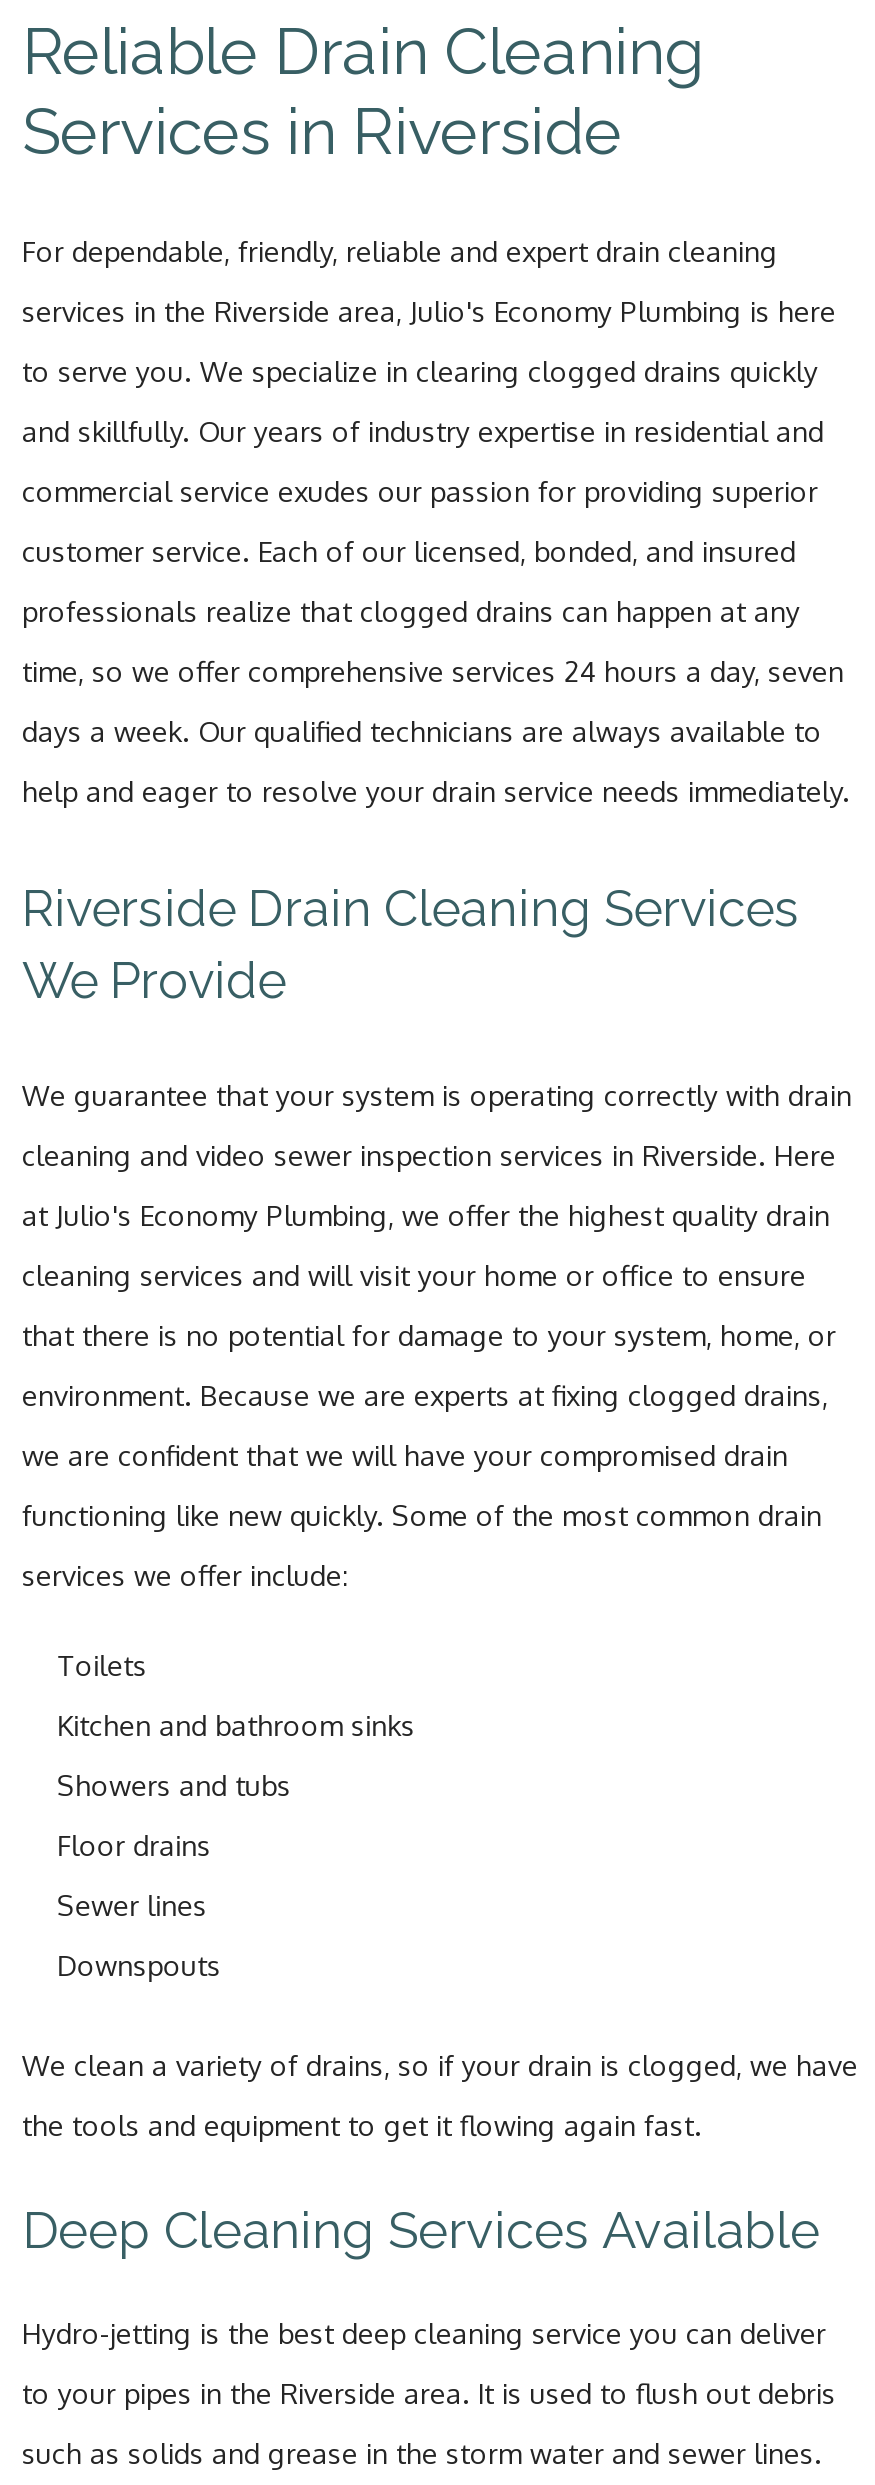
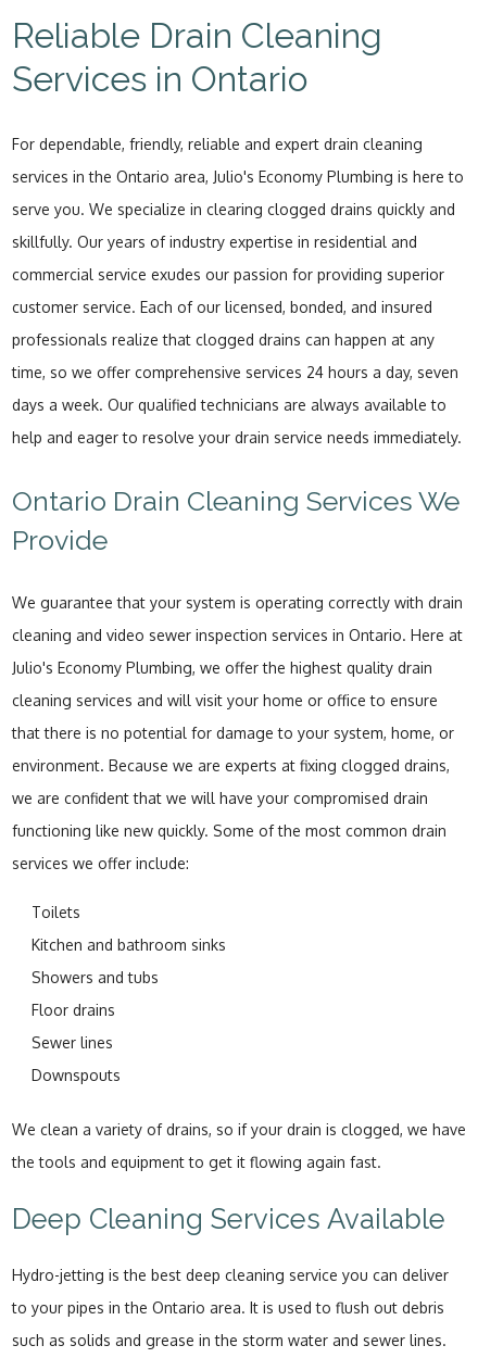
- Services in Riverside
+ Services in Ontario

- services in the Riverside area, Julio's Economy Plumbing is here
+ services in the Ontario area, Julio's Economy Plumbing is here to

- to serve you. We specialize in clearing clogged drains quickly
+ serve you. We specialize in clearing clogged drains quickly and

- and skillfully. Our years of industry expertise in residential and
+ skillfully. Our years of industry expertise in residential and

- Riverside Drain Cleaning Services
- We Provide
+ Ontario Drain Cleaning Services We
+ Provide

- cleaning and video sewer inspection services in Riverside. Here
+ cleaning and video sewer inspection services in Ontario. Here at

- at Julio's Economy Plumbing, we offer the highest quality drain
+ Julio's Economy Plumbing, we offer the highest quality drain

- to your pipes in the Riverside area. It is used to flush out debris
+ to your pipes in the Ontario area. It is used to flush out debris
